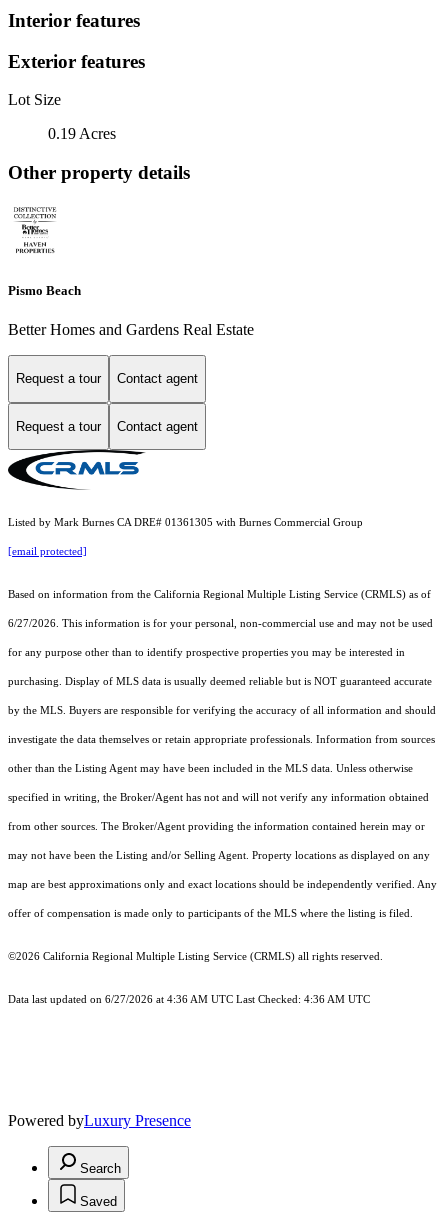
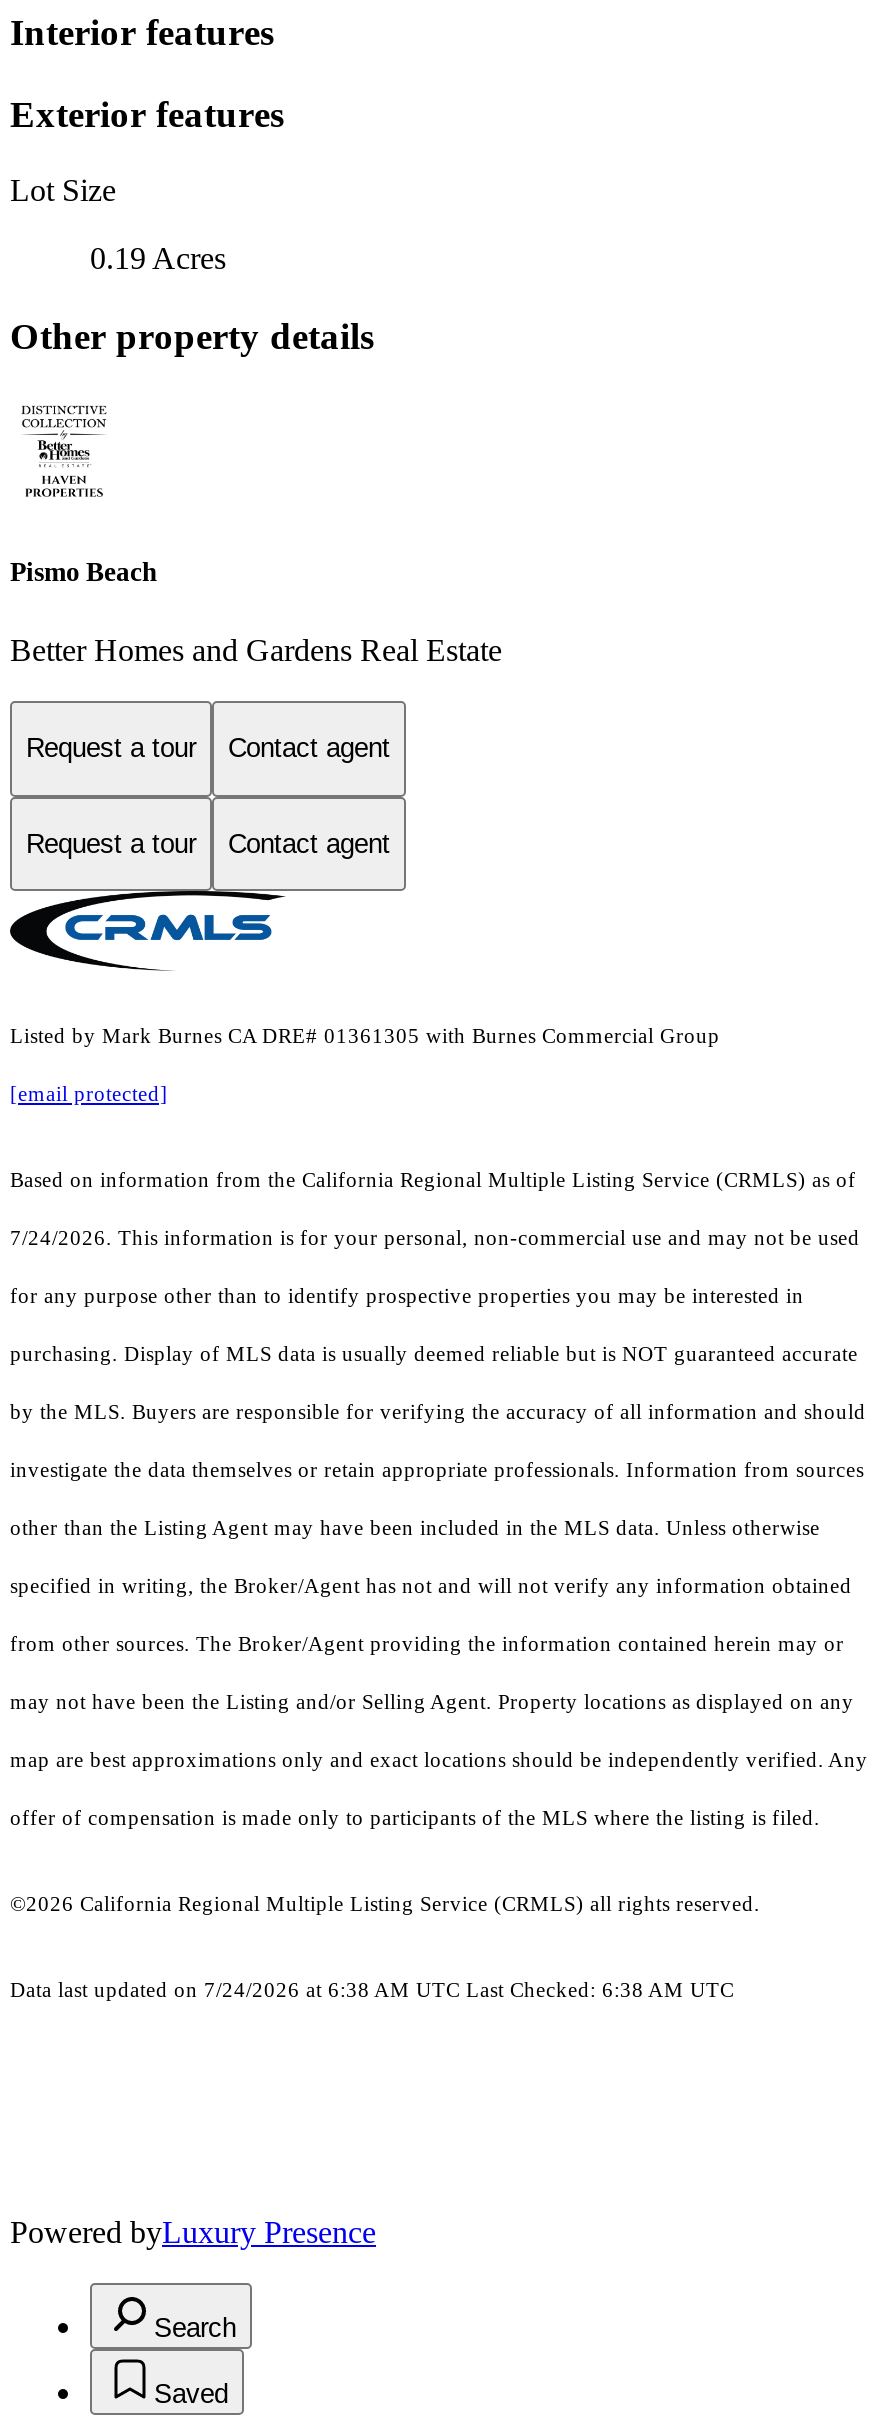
- 6/27/2026. This information is for your personal, non-commercial use and may not be used
+ 7/24/2026. This information is for your personal, non-commercial use and may not be used

- Data last updated on 6/27/2026 at 4:36 AM UTC Last Checked: 4:36 AM UTC
+ Data last updated on 7/24/2026 at 6:38 AM UTC Last Checked: 6:38 AM UTC
